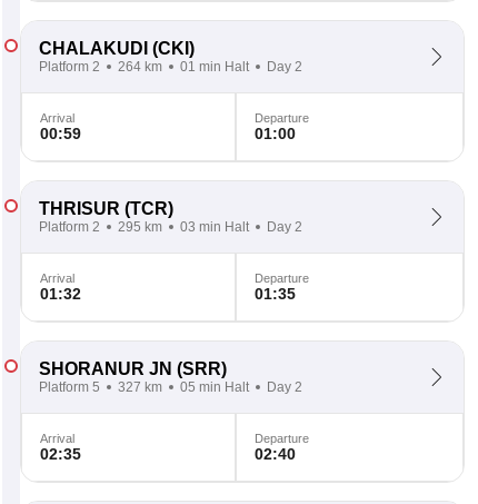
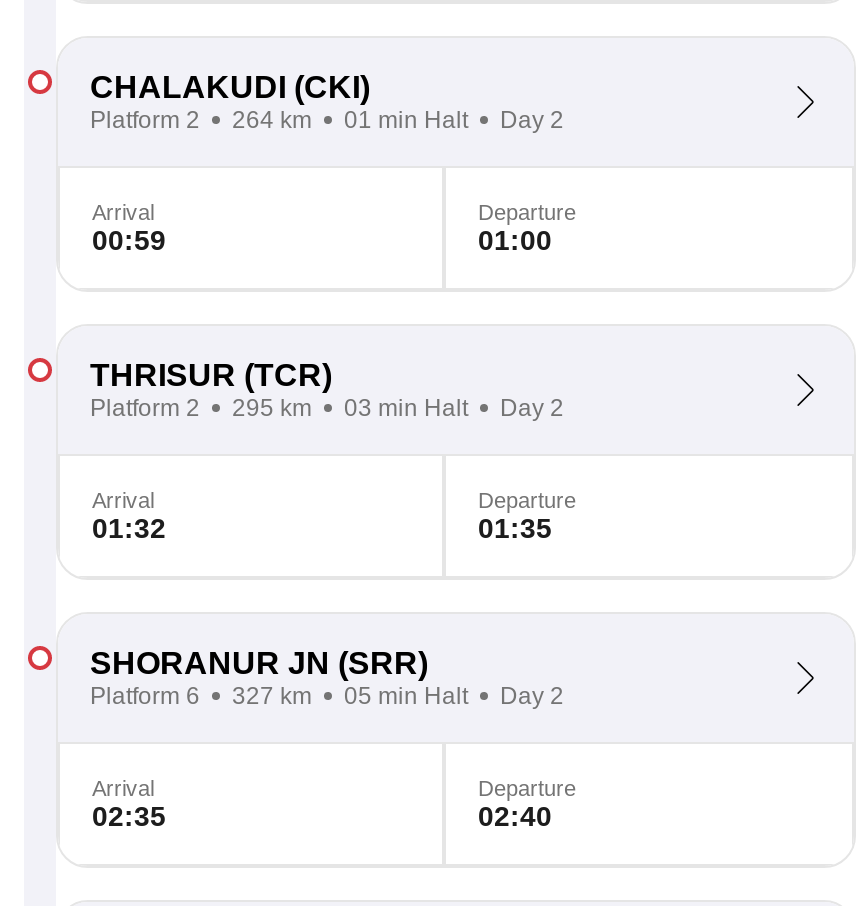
- Platform 5 327 km 05 min Halt Day 2
+ Platform 6 327 km 05 min Halt Day 2
